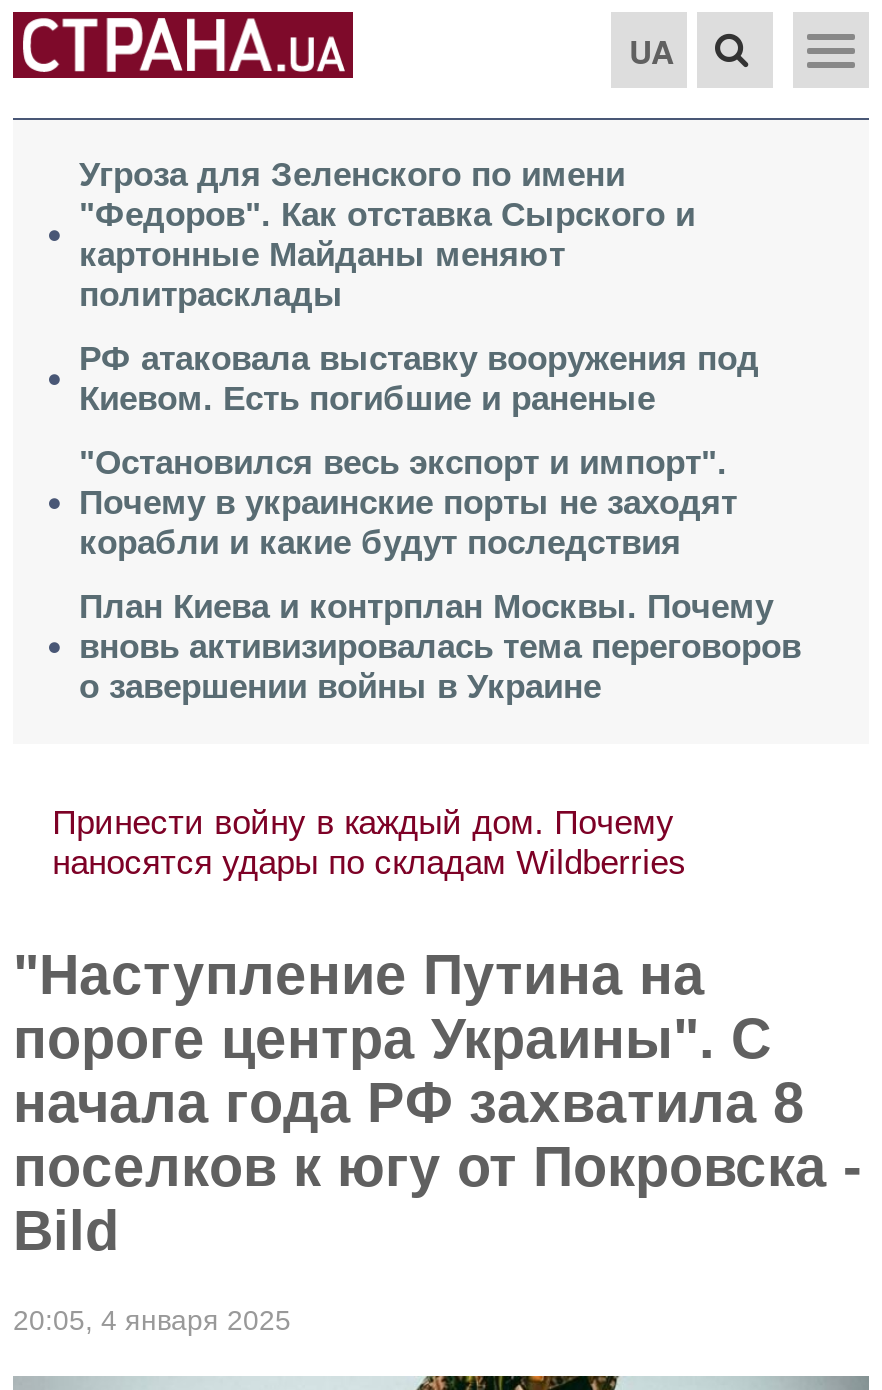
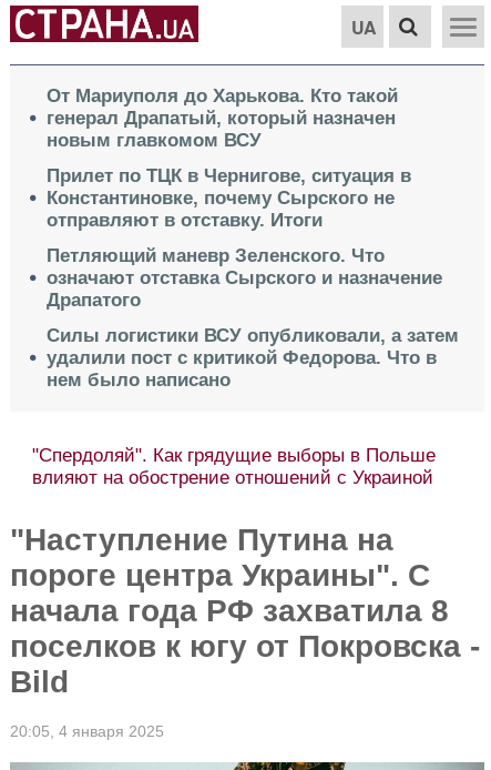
- Угроза для Зеленского по имени
- "Федоров". Как отставка Сырского и
- картонные Майданы меняют
- политрасклады
+ От Мариуполя до Харькова. Кто такой
+ генерал Драпатый, который назначен
+ новым главкомом ВСУ

- РФ атаковала выставку вооружения под
- Киевом. Есть погибшие и раненые
+ Прилет по ТЦК в Чернигове, ситуация в
+ Константиновке, почему Сырского не
+ отправляют в отставку. Итоги

- "Остановился весь экспорт и импорт".
- Почему в украинские порты не заходят
- корабли и какие будут последствия
+ Петляющий маневр Зеленского. Что
+ означают отставка Сырского и назначение
+ Драпатого

- План Киева и контрплан Москвы. Почему
- вновь активизировалась тема переговоров
- о завершении войны в Украине
+ Силы логистики ВСУ опубликовали, а затем
+ удалили пост с критикой Федорова. Что в
+ нем было написано

- Принести войну в каждый дом. Почему
- наносятся удары по складам Wildberries
+ "Спердоляй". Как грядущие выборы в Польше
+ влияют на обострение отношений с Украиной
